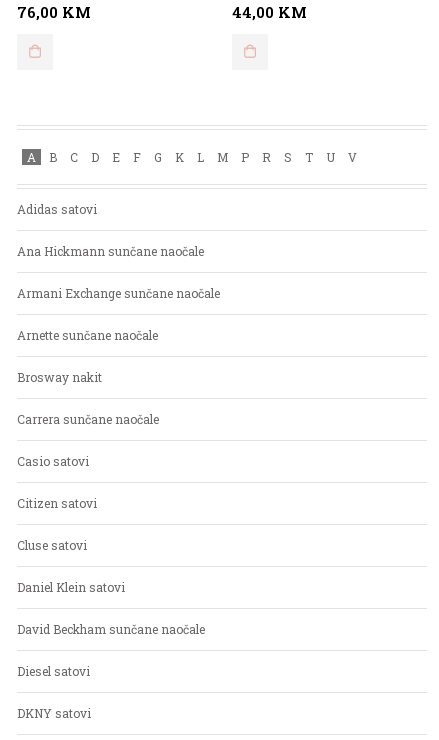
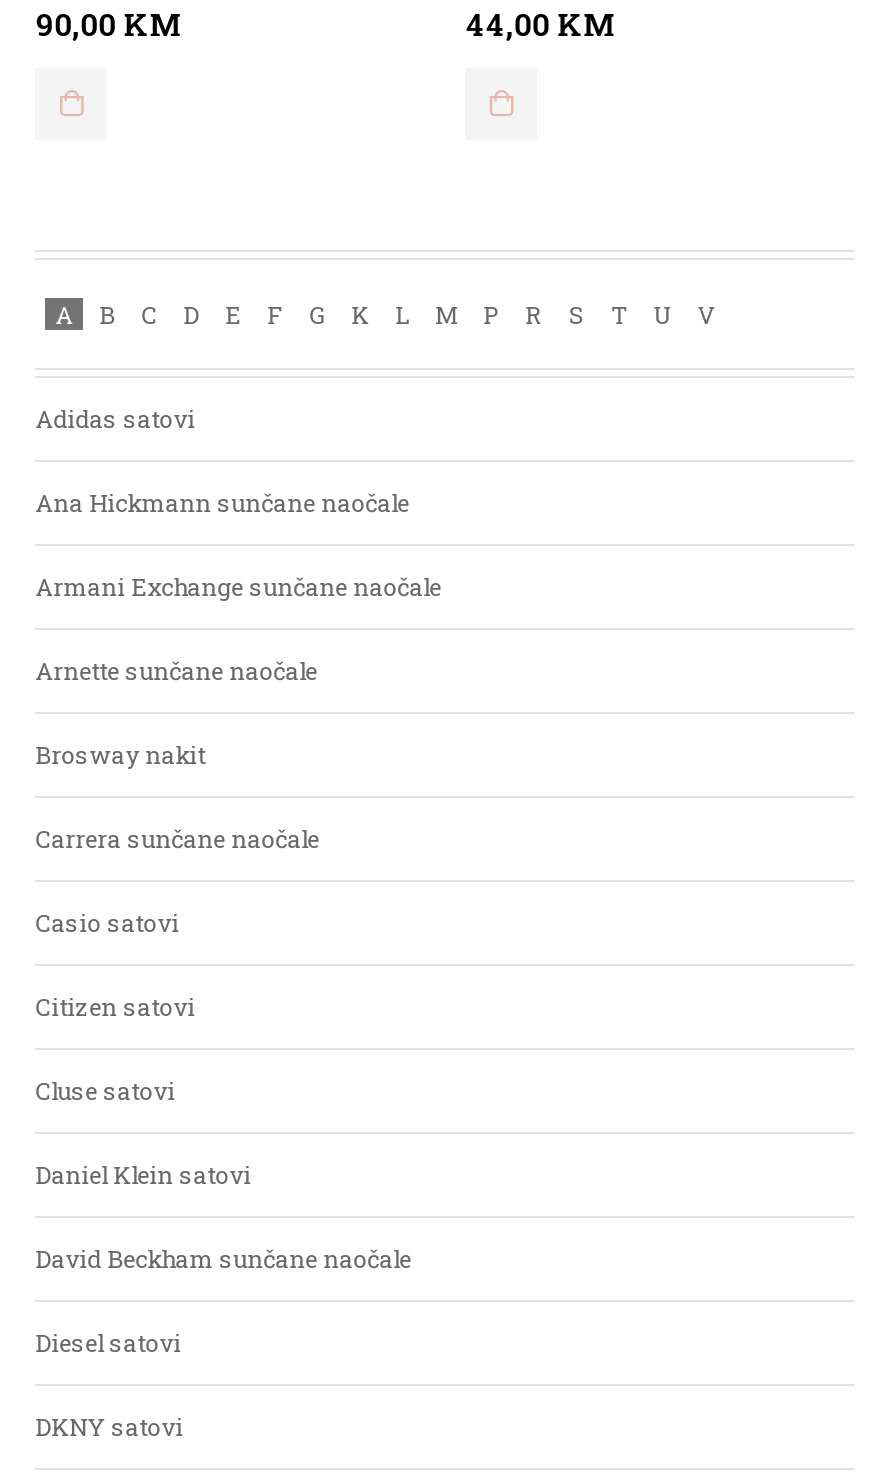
- 76,00 KM
+ 90,00 KM
